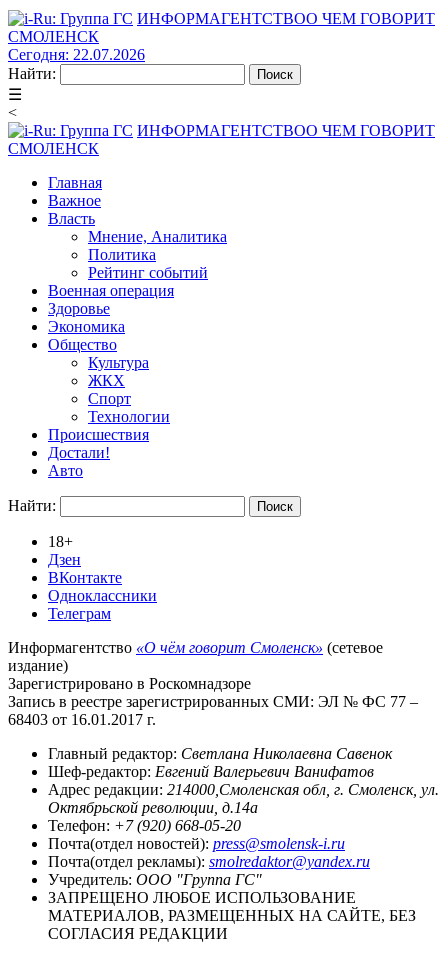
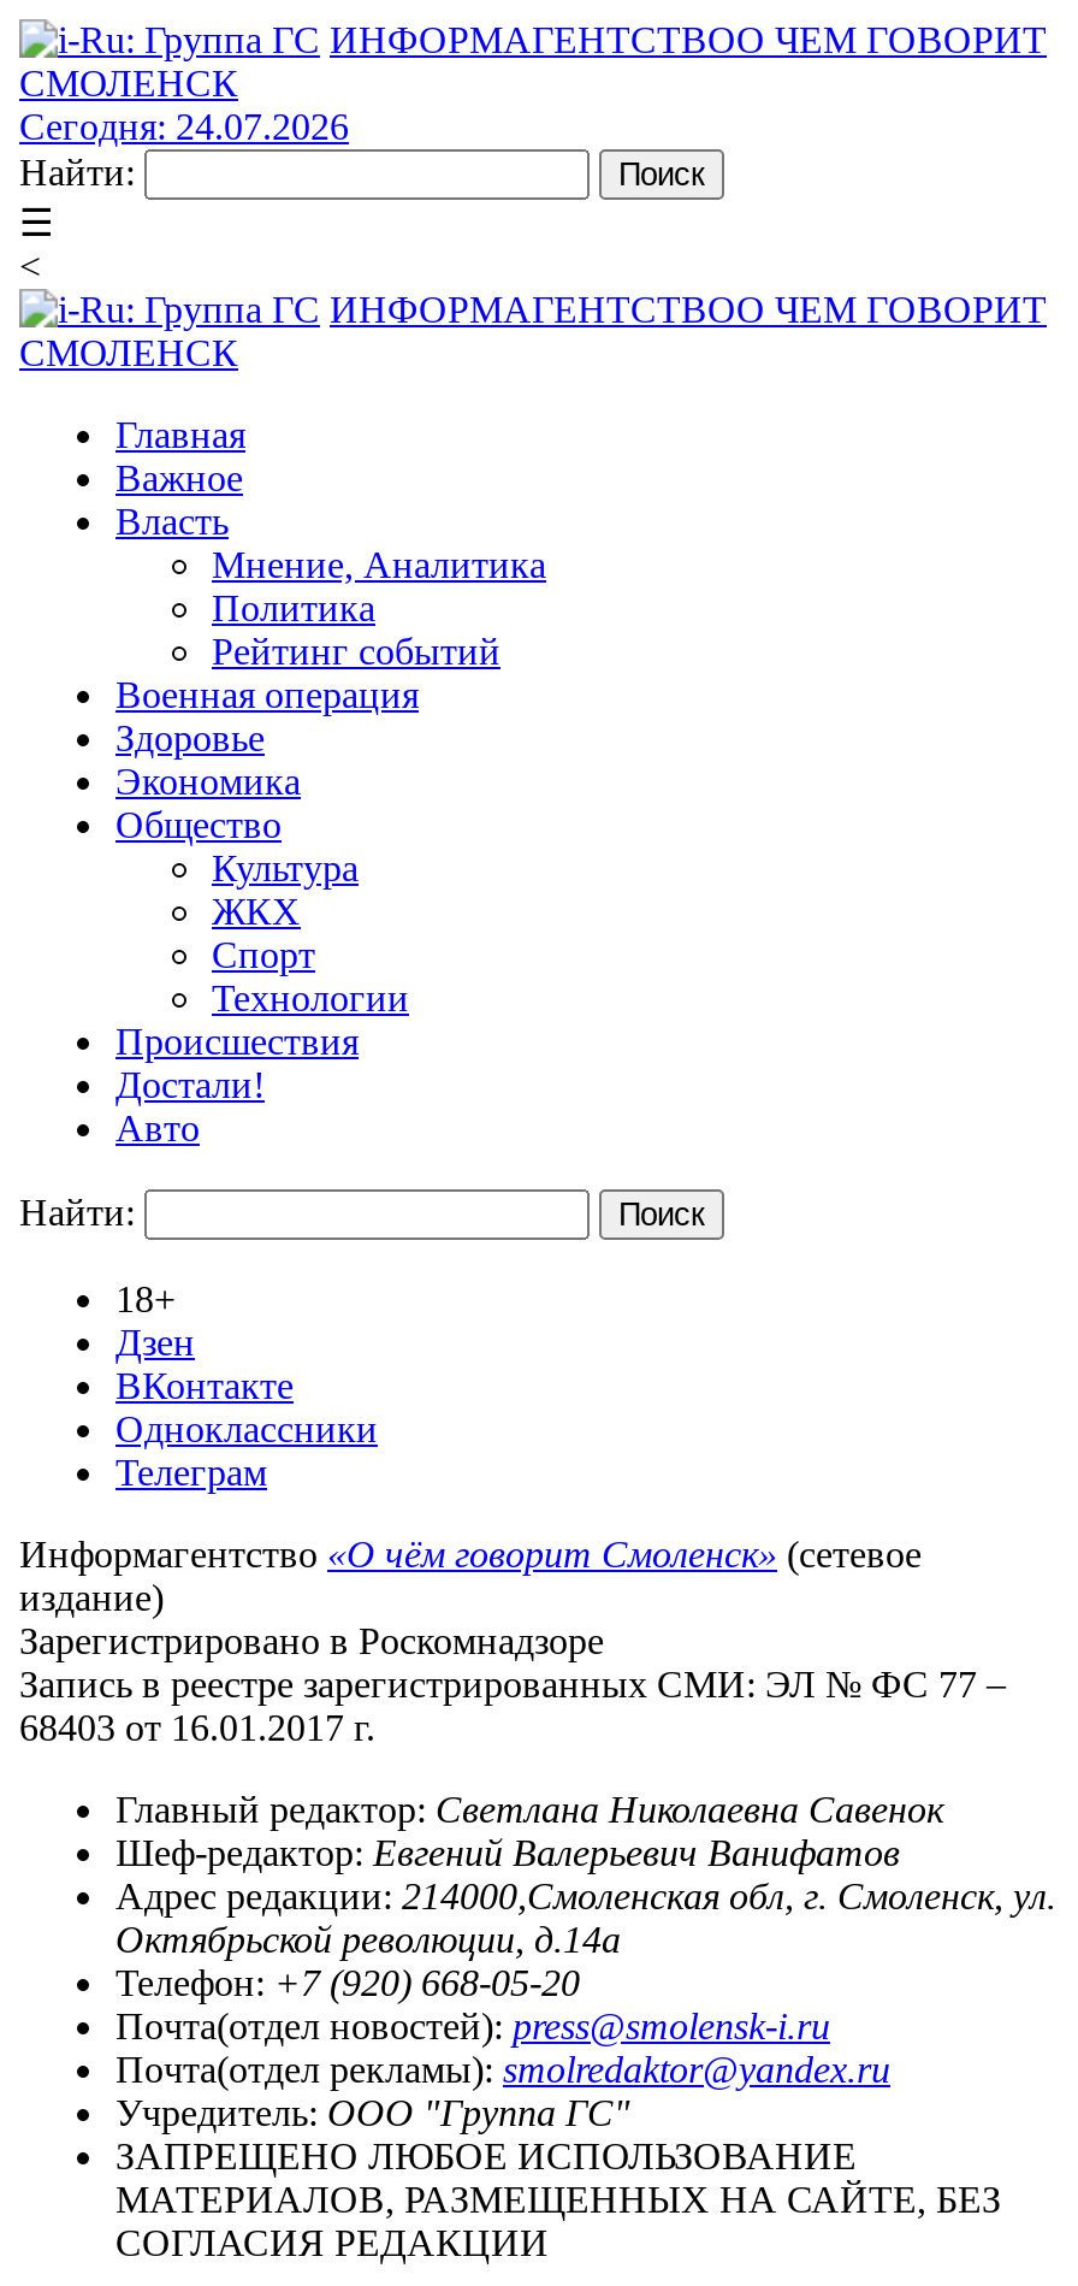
- Сегодня: 22.07.2026
+ Сегодня: 24.07.2026
